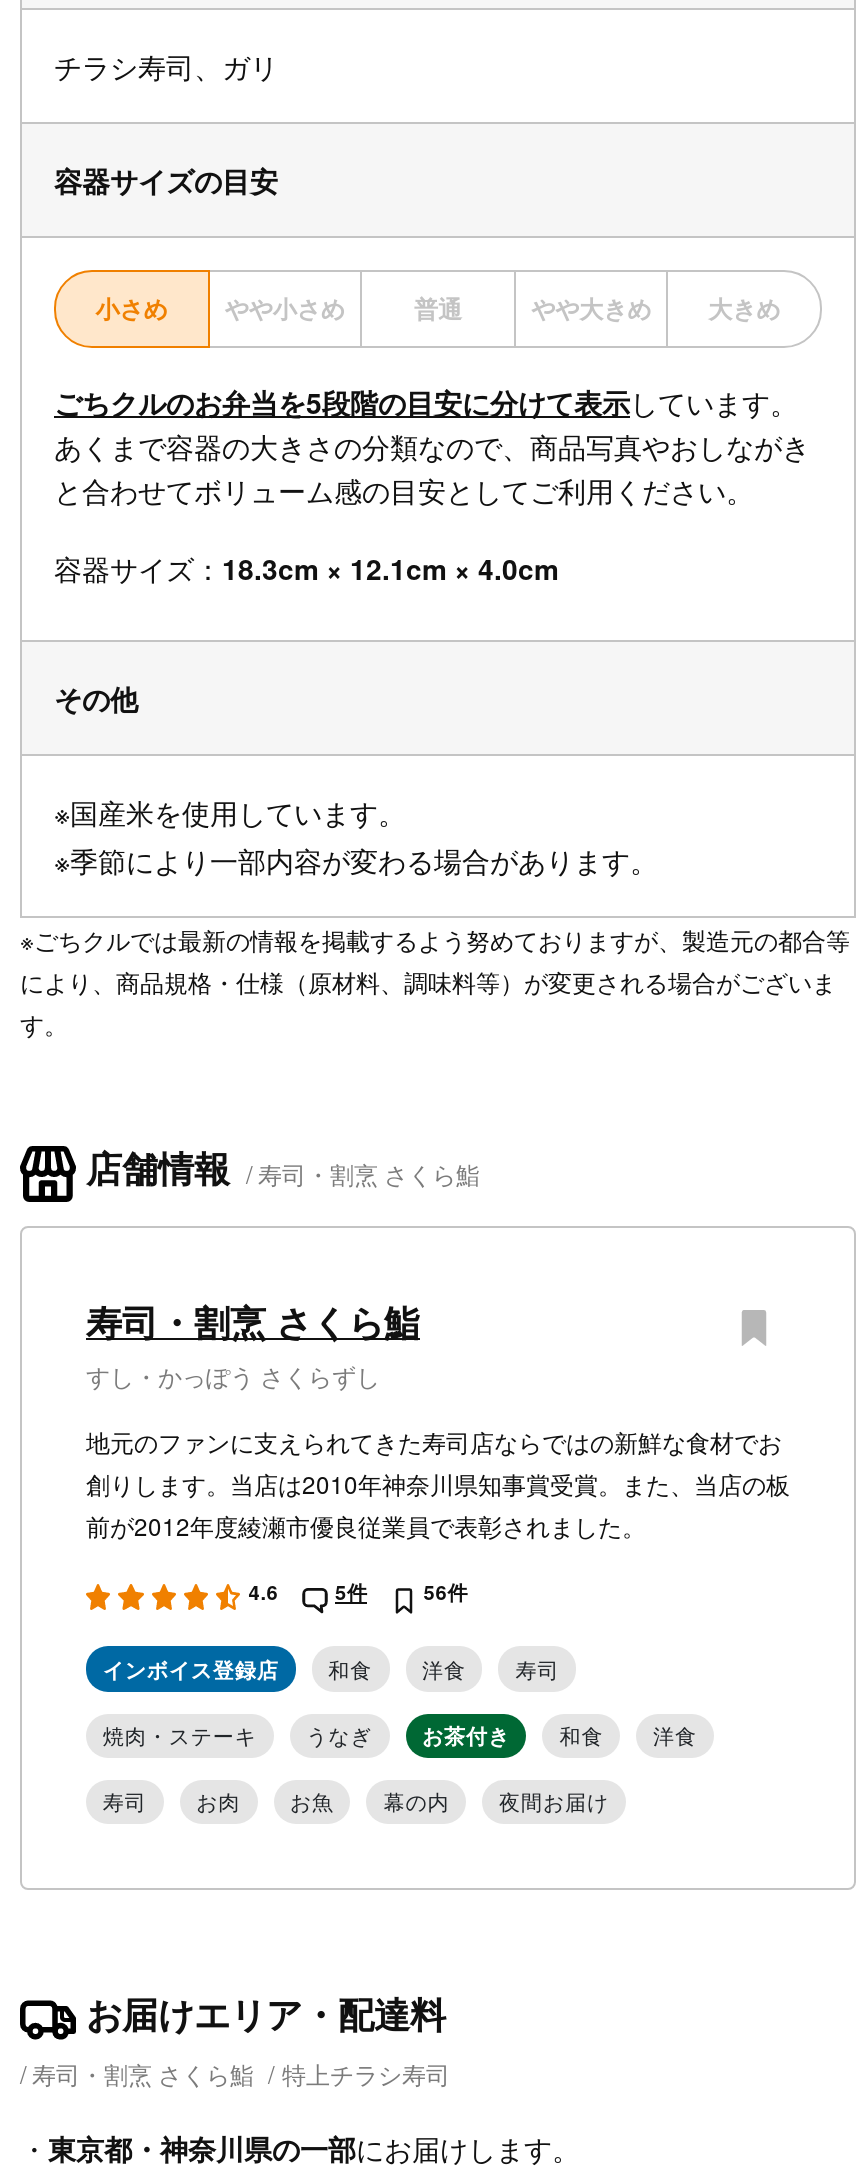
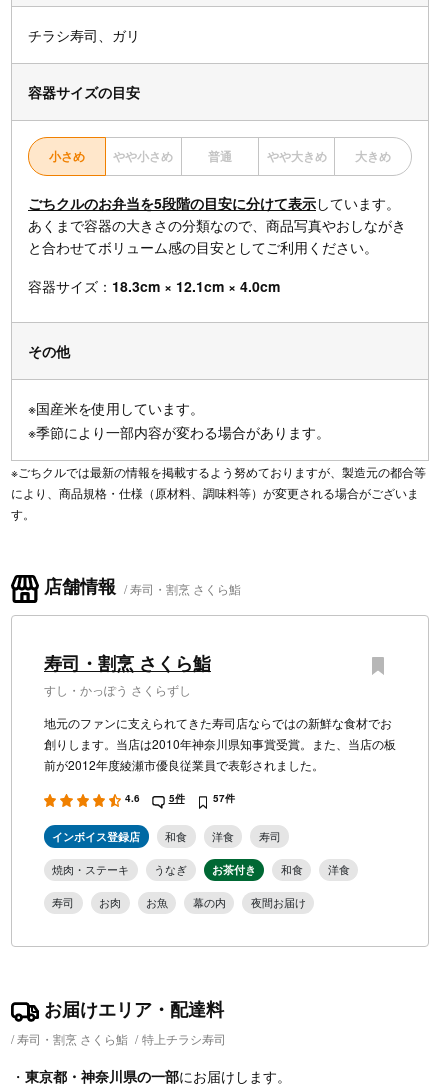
- 56件
+ 57件
